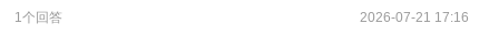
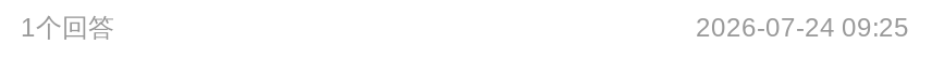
- 2026-07-21 17:16
+ 2026-07-24 09:25
